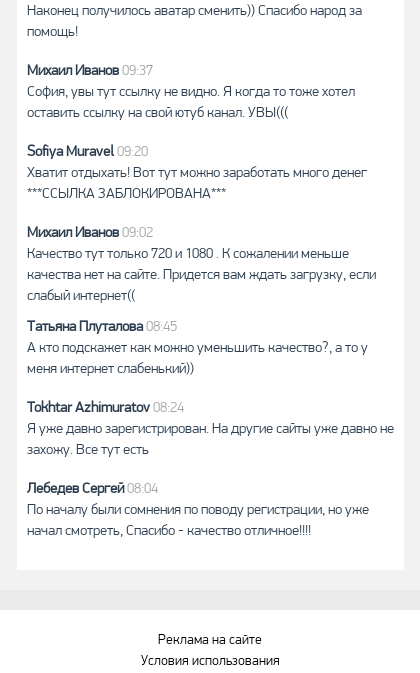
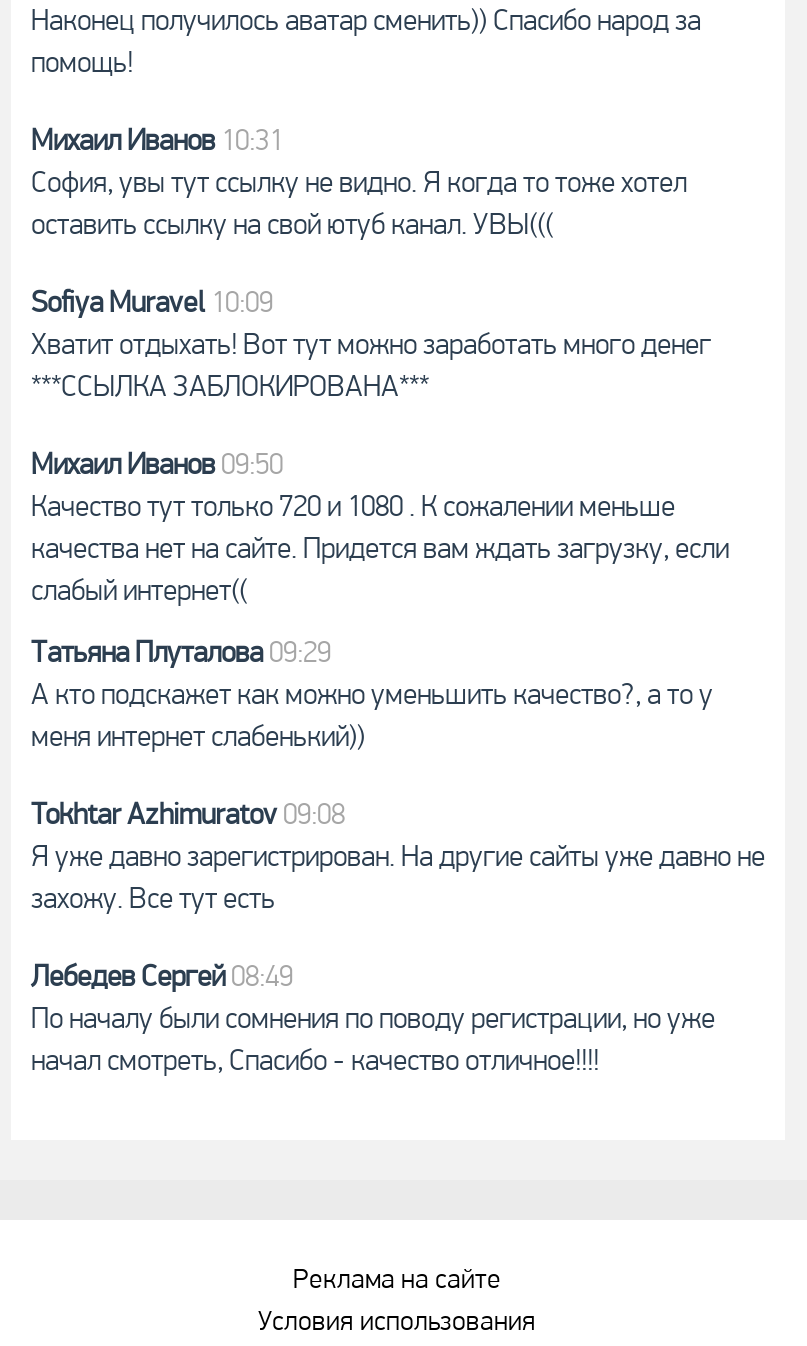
- Михаил Иванов 09:37
+ Михаил Иванов 10:31

- Sofiya Muravel 09:20
+ Sofiya Muravel 10:09

- Михаил Иванов 09:02
+ Михаил Иванов 09:50

- Татьяна Плуталова 08:45
+ Татьяна Плуталова 09:29

- Tokhtar Azhimuratov 08:24
+ Tokhtar Azhimuratov 09:08

- Лебедев Сергей 08:04
+ Лебедев Сергей 08:49
